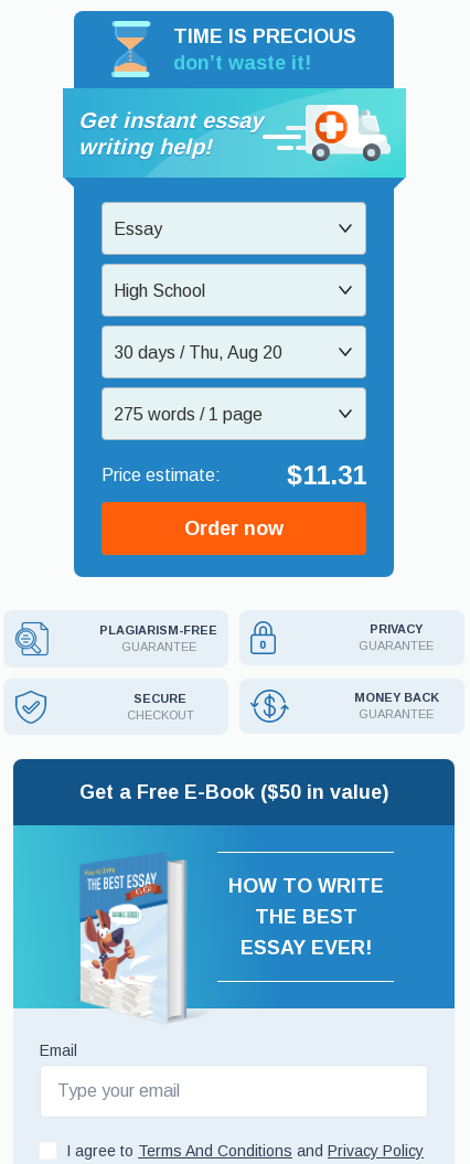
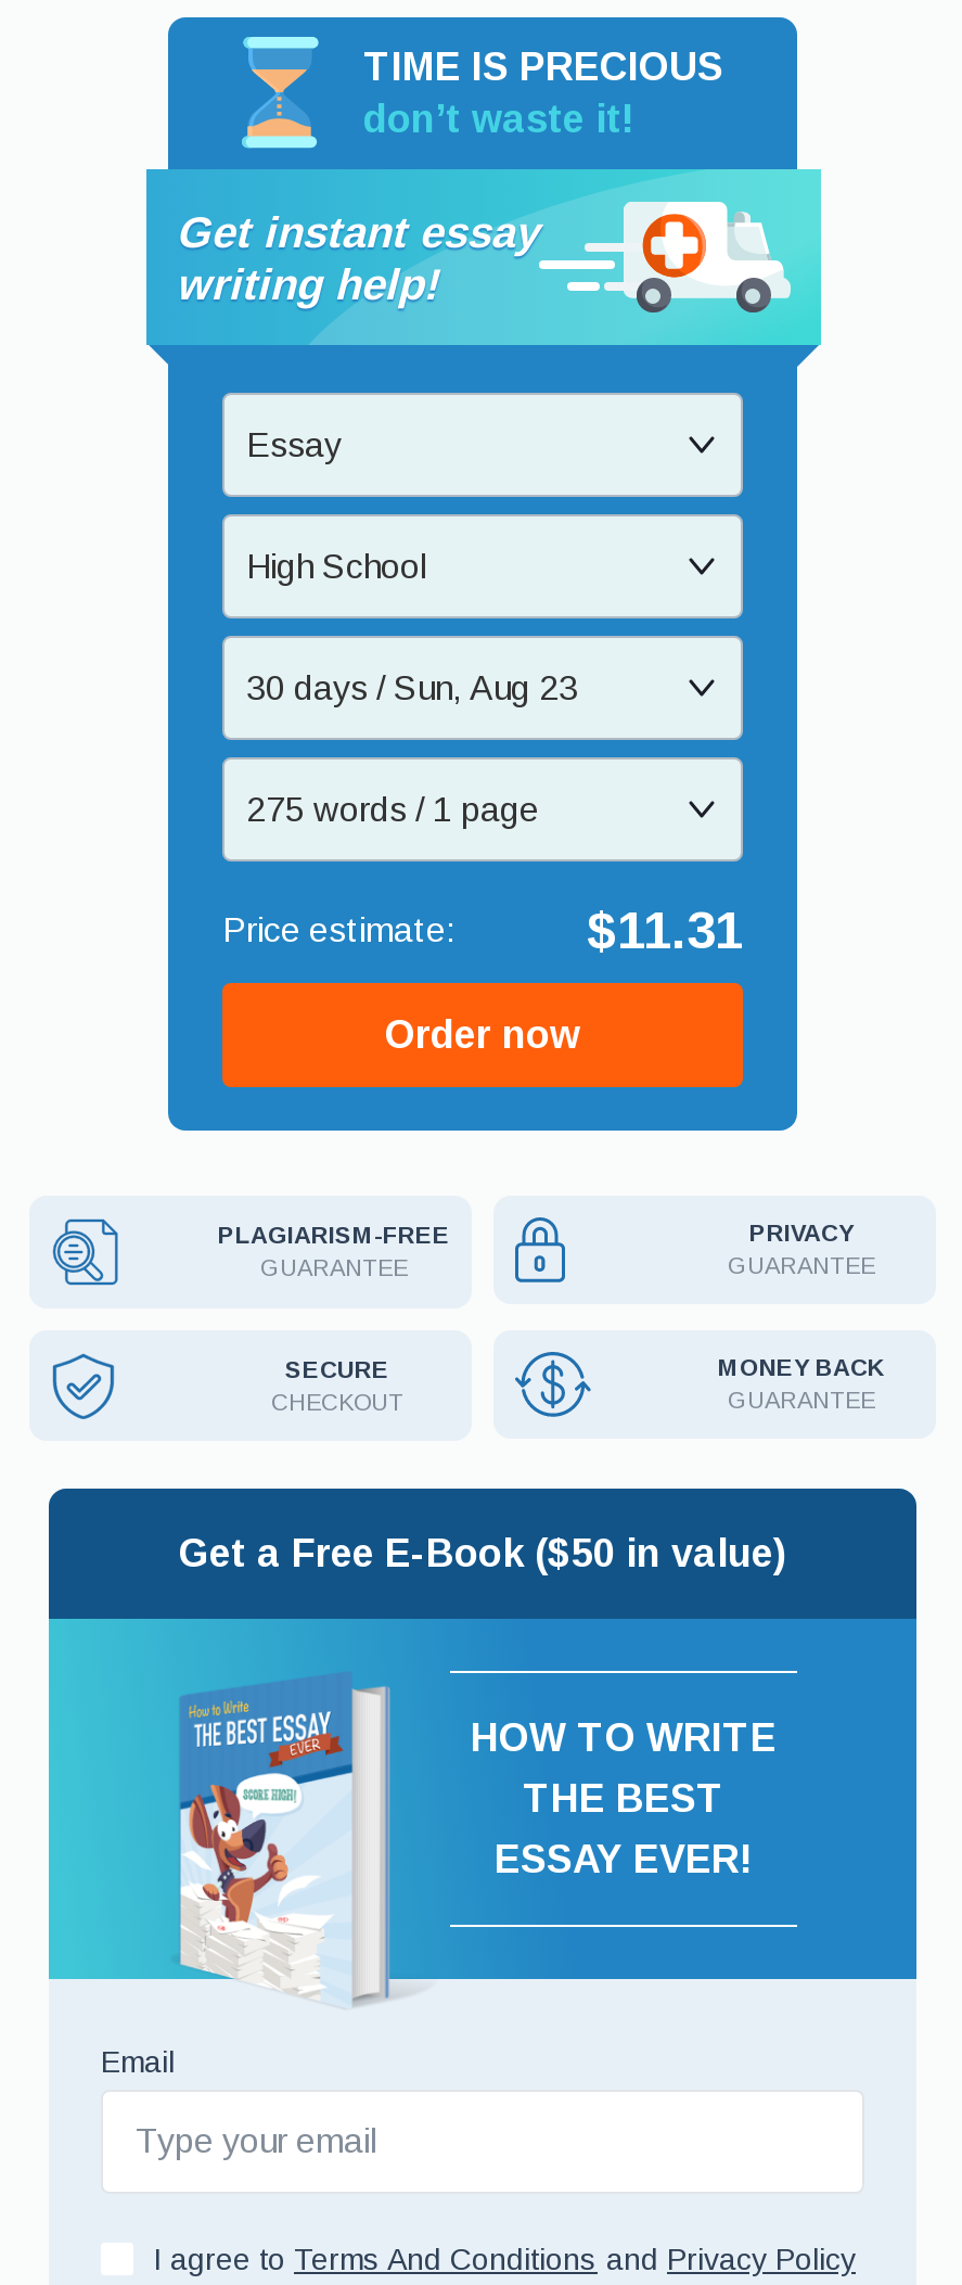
- 30 days / Thu, Aug 20
+ 30 days / Sun, Aug 23
